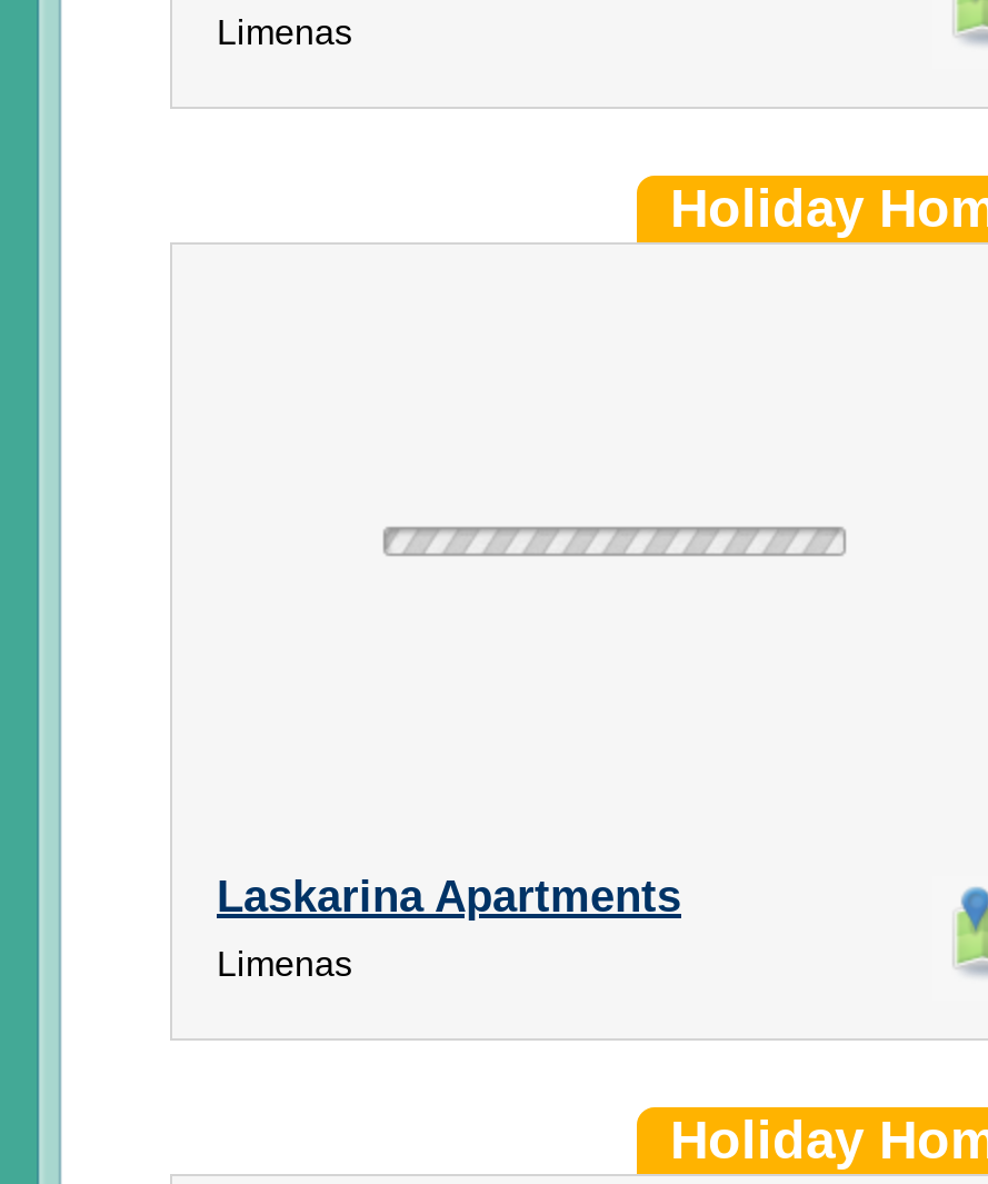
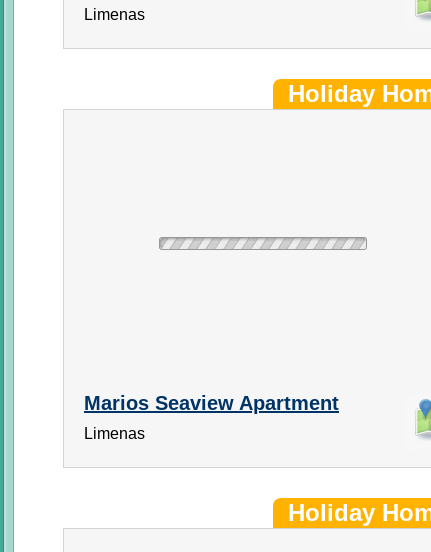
- Laskarina Apartments
+ Marios Seaview Apartment
